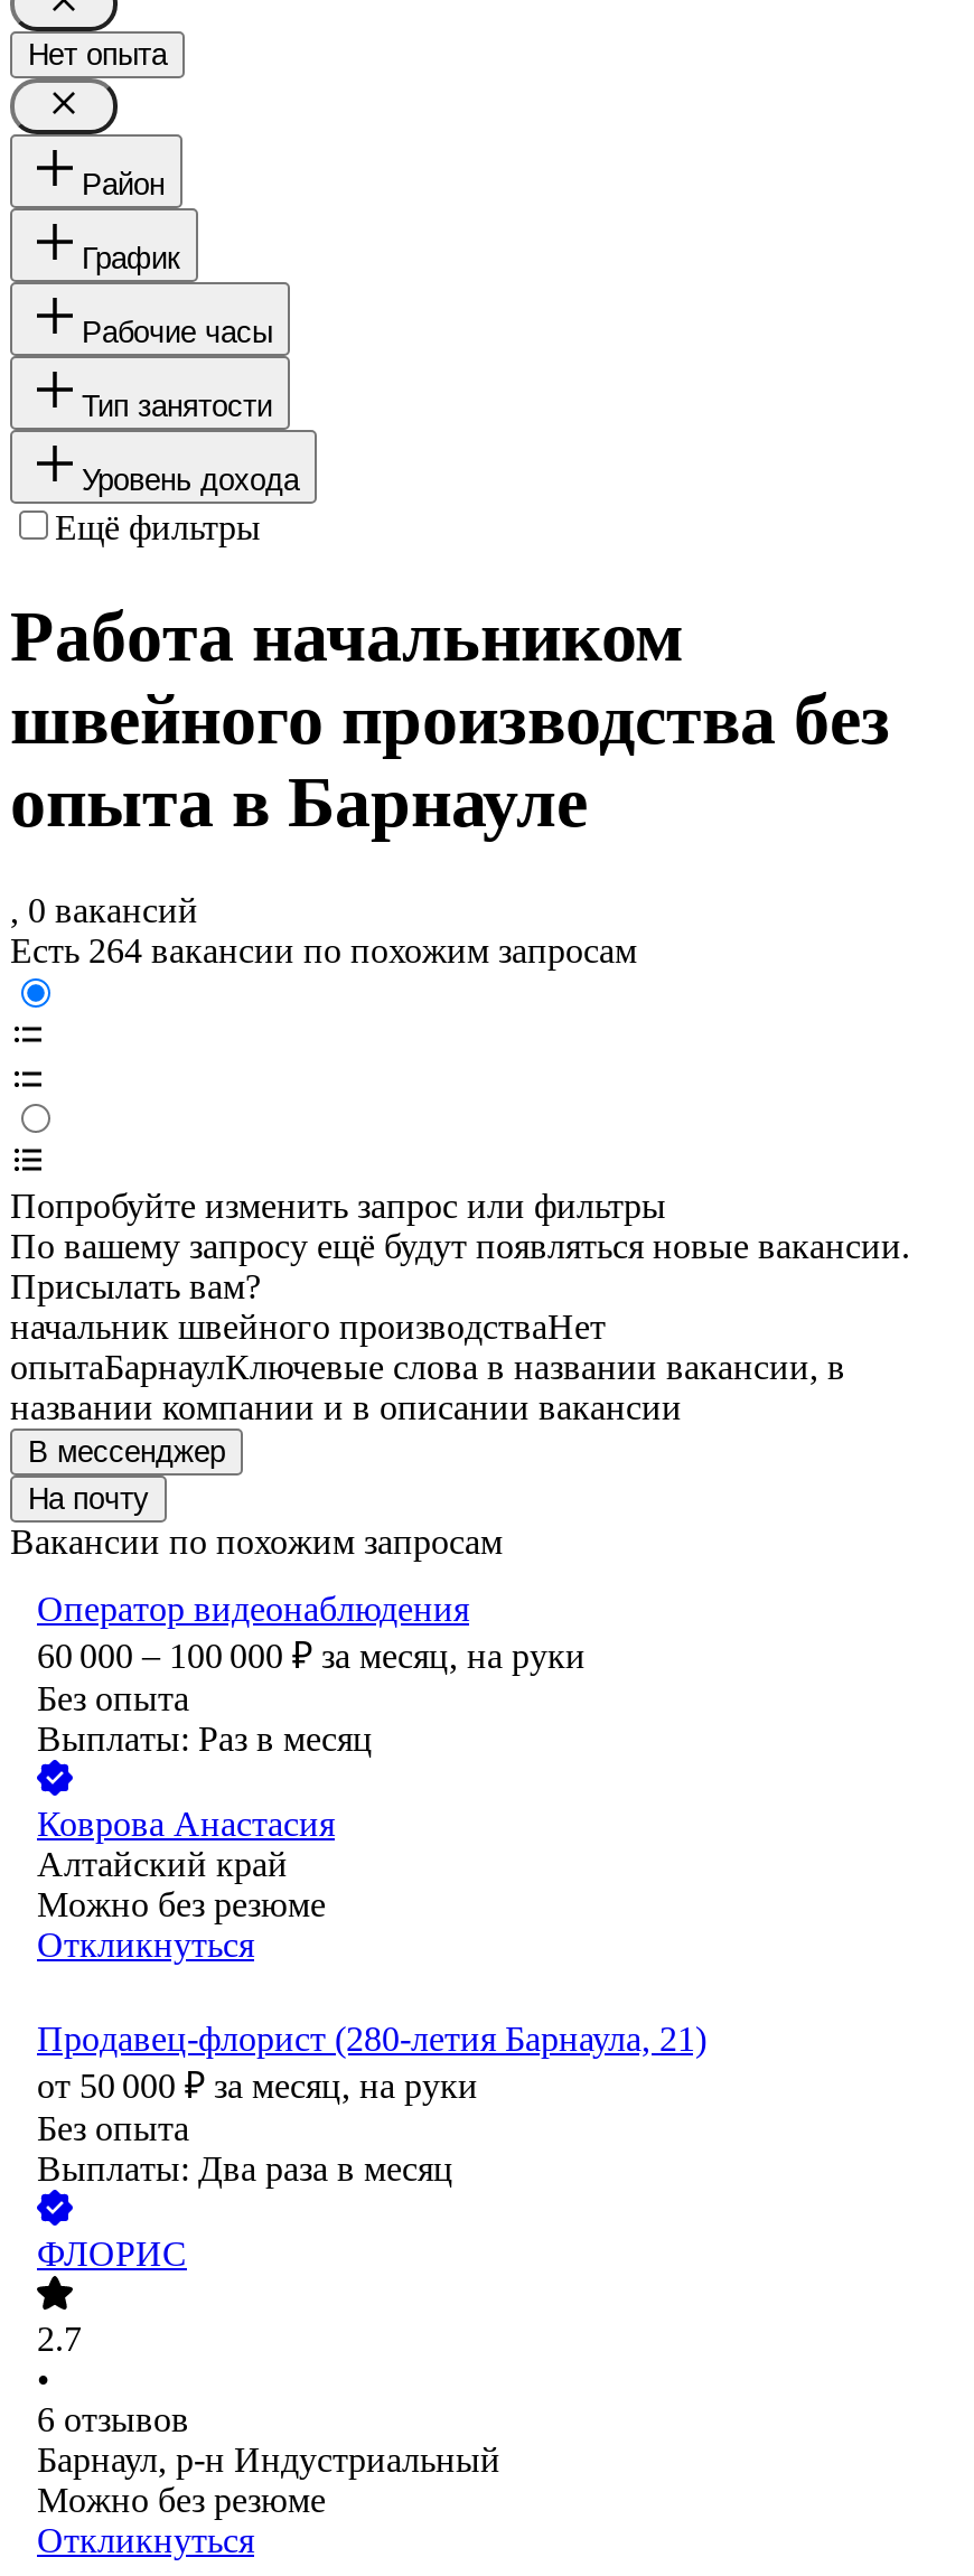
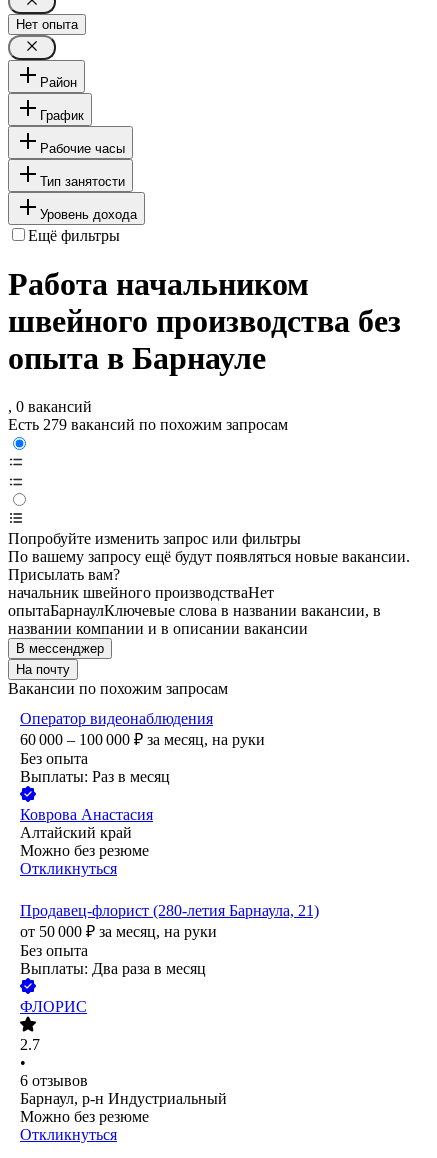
- Есть 264 вакансии по похожим запросам
+ Есть 279 вакансий по похожим запросам
